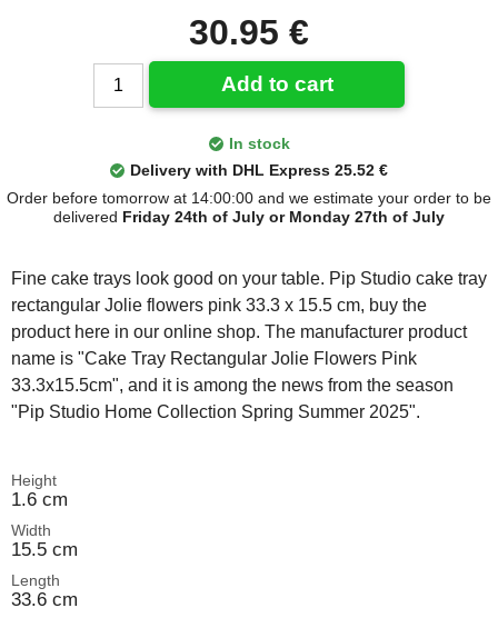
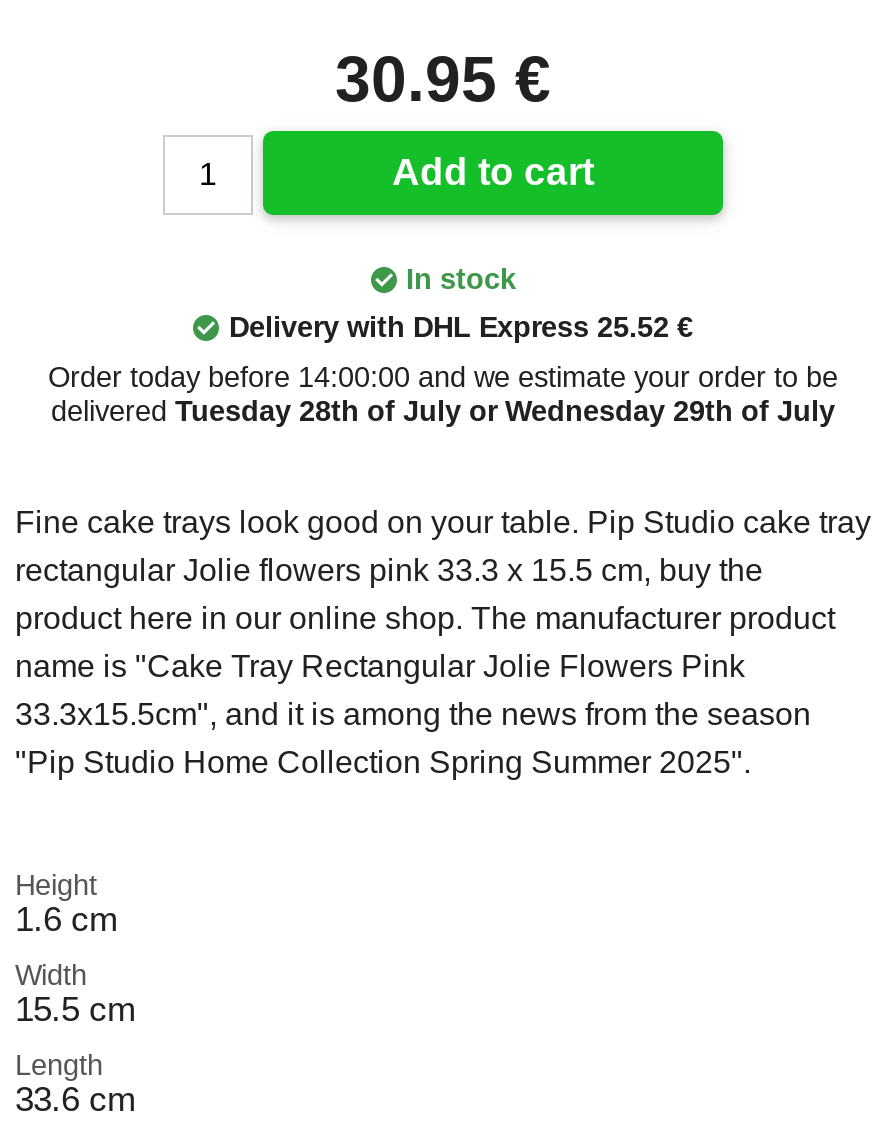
- Order before tomorrow at 14:00:00 and we estimate your order to be
- delivered Friday 24th of July or Monday 27th of July
+ Order today before 14:00:00 and we estimate your order to be
+ delivered Tuesday 28th of July or Wednesday 29th of July
